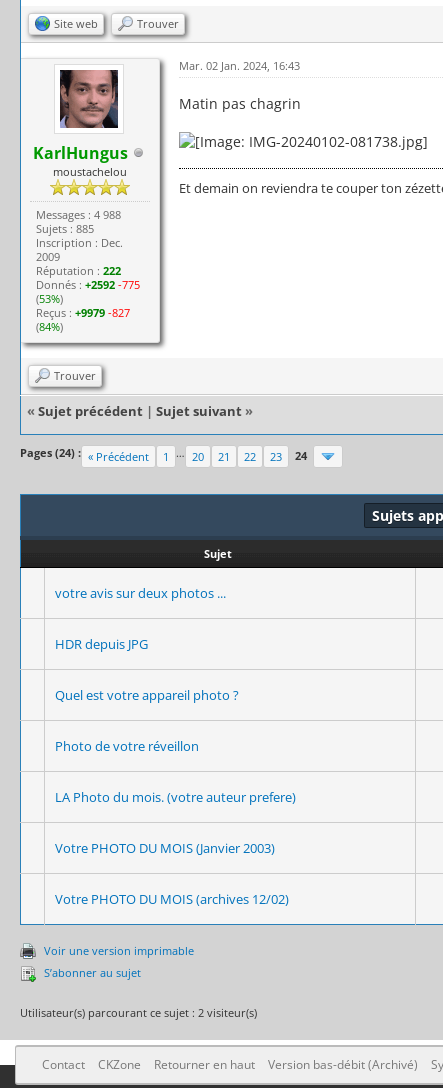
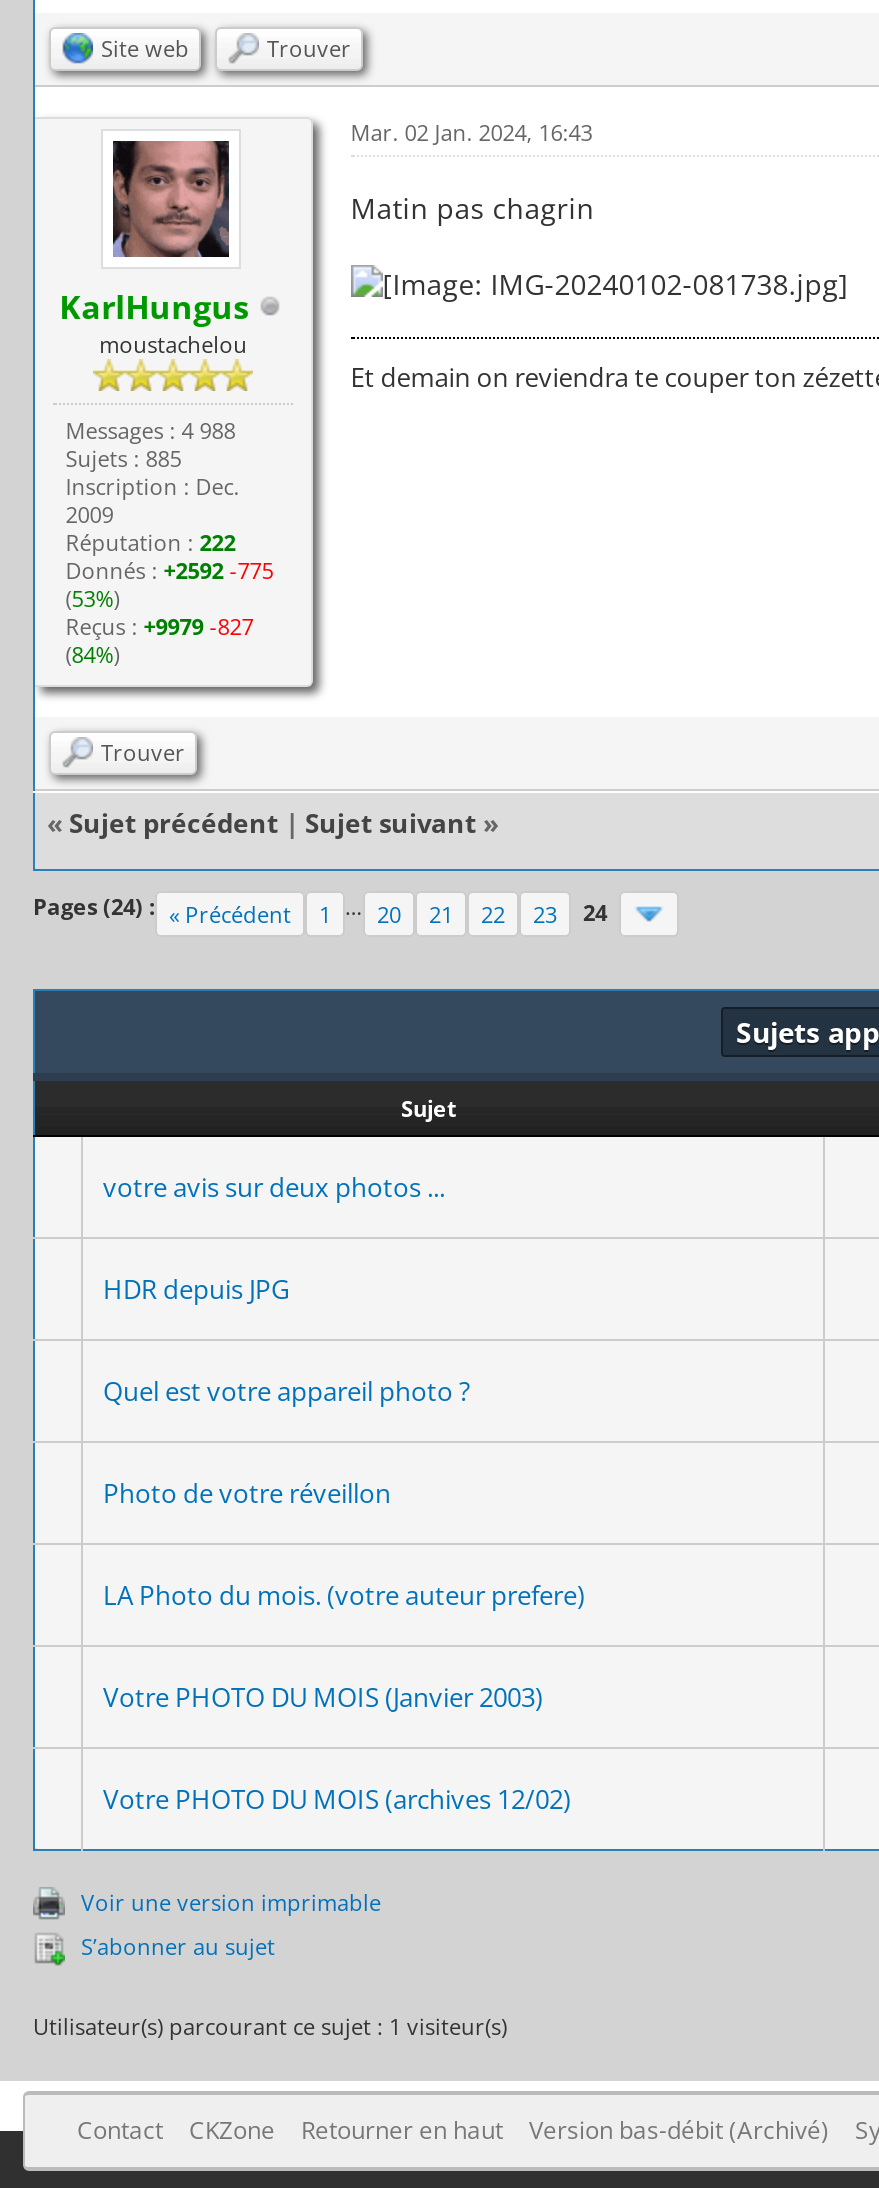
- Utilisateur(s) parcourant ce sujet : 2 visiteur(s)
+ Utilisateur(s) parcourant ce sujet : 1 visiteur(s)
